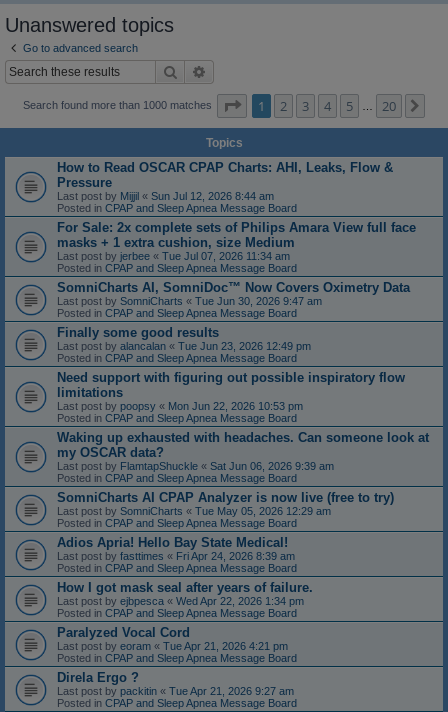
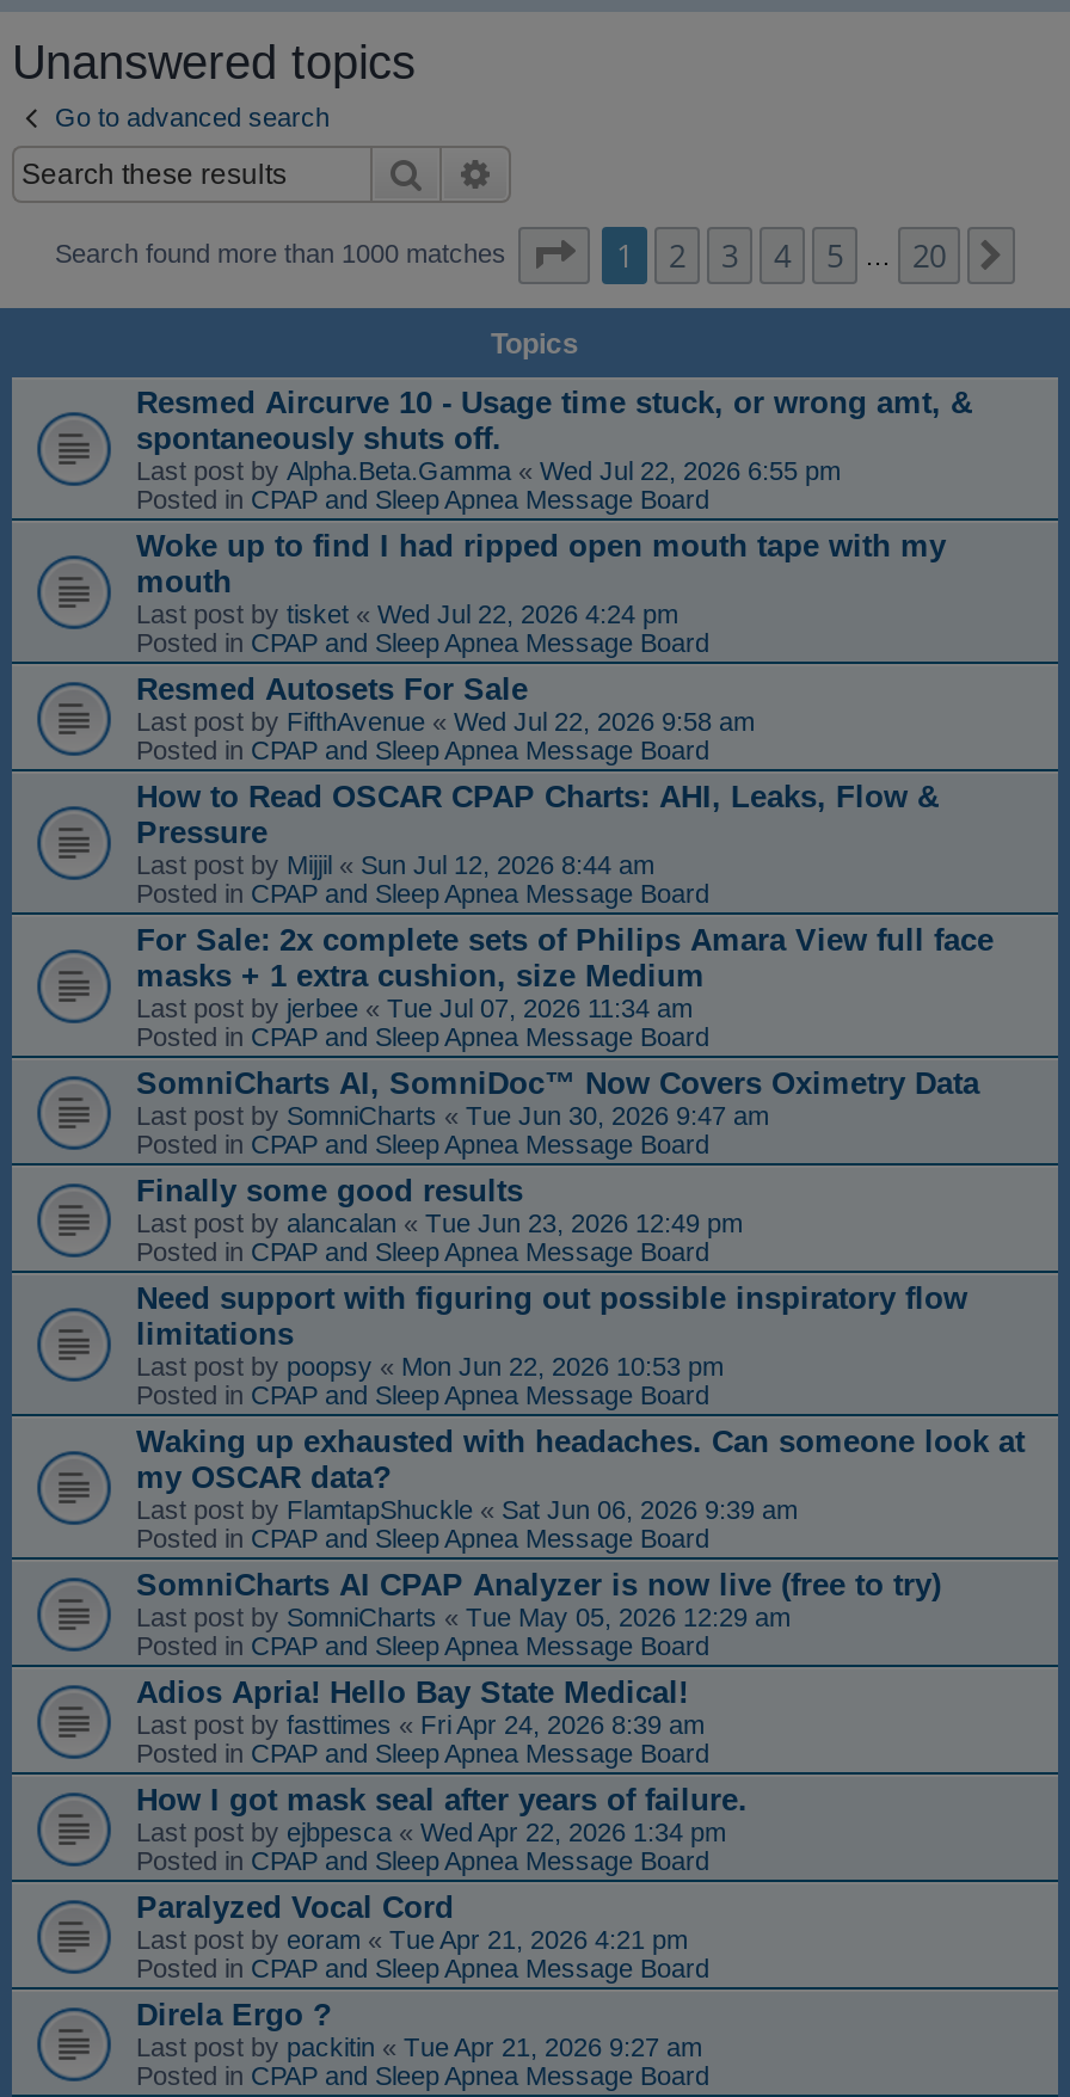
+ Resmed Aircurve 10 - Usage time stuck, or wrong amt, &
+ spontaneously shuts off.
+ Last post by Alpha.Beta.Gamma «Wed Jul 22, 2026 6:55 pm
+ Posted in CPAP and Sleep Apnea Message Board
+ Woke up to find I had ripped open mouth tape with my
+ mouth
+ Last post by tisket «Wed Jul 22, 2026 4:24 pm
+ Posted in CPAP and Sleep Apnea Message Board
+ Resmed Autosets For Sale
+ Last post by FifthAvenue «Wed Jul 22, 2026 9:58 am
+ Posted in CPAP and Sleep Apnea Message Board
